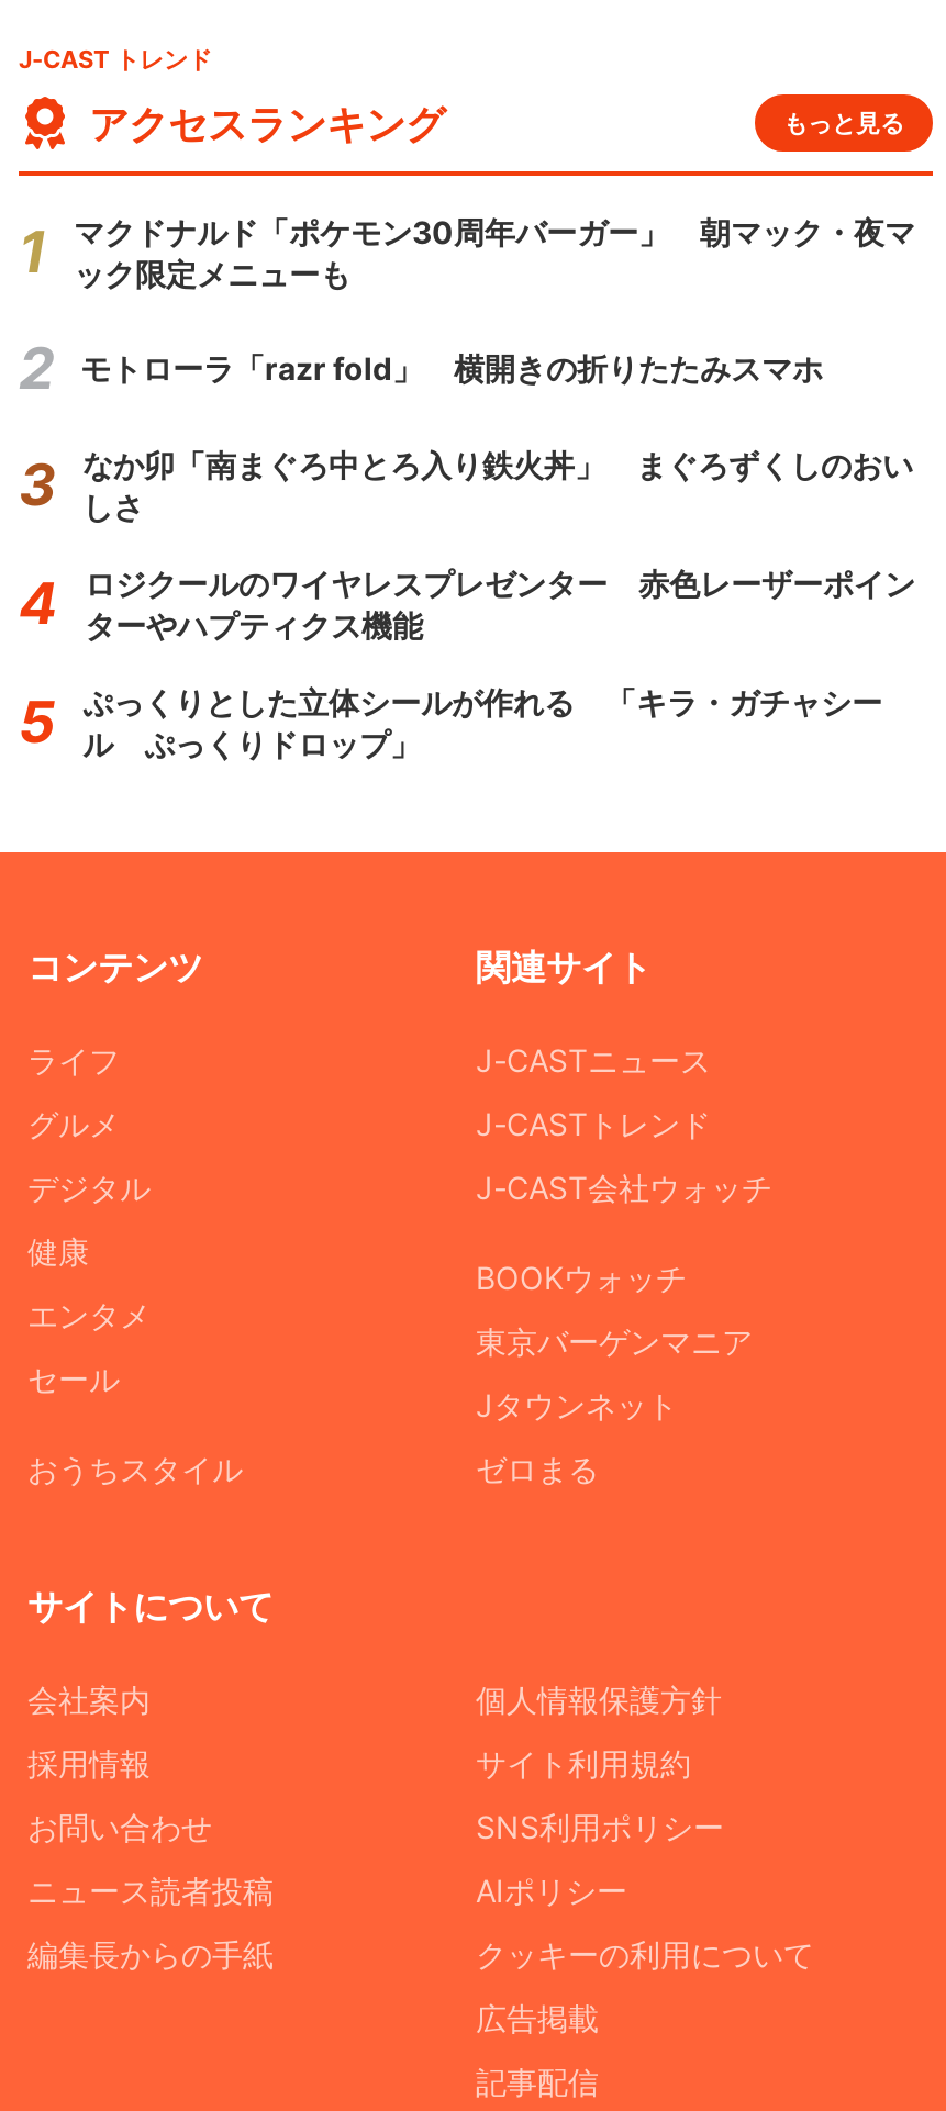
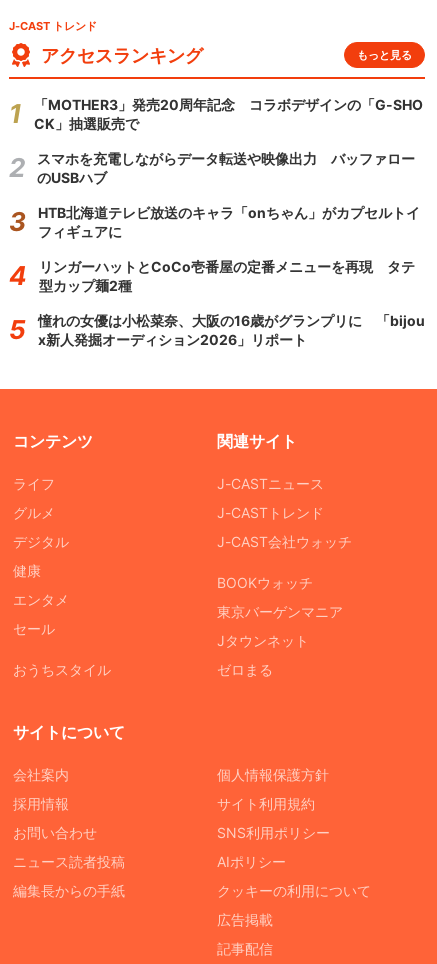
- マクドナルド「ポケモン30周年バーガー」 朝マック・夜マ
- ック限定メニューも
+ 「MOTHER3」発売20周年記念 コラボデザインの「G-SHO
+ CK」抽選販売で

- モトローラ「razr fold」 横開きの折りたたみスマホ
+ スマホを充電しながらデータ転送や映像出力 バッファロー
+ のUSBハブ

- なか卯「南まぐろ中とろ入り鉄火丼」 まぐろずくしのおい
- しさ
+ HTB北海道テレビ放送のキャラ「onちゃん」がカプセルトイ
+ フィギュアに

- ロジクールのワイヤレスプレゼンター 赤色レーザーポイン
- ターやハプティクス機能
+ リンガーハットとCoCo壱番屋の定番メニューを再現 タテ
+ 型カップ麺2種

- ぷっくりとした立体シールが作れる 「キラ・ガチャシー
- ル ぷっくりドロップ」
+ 憧れの女優は小松菜奈、大阪の16歳がグランプリに 「bijou
+ x新人発掘オーディション2026」リポート
